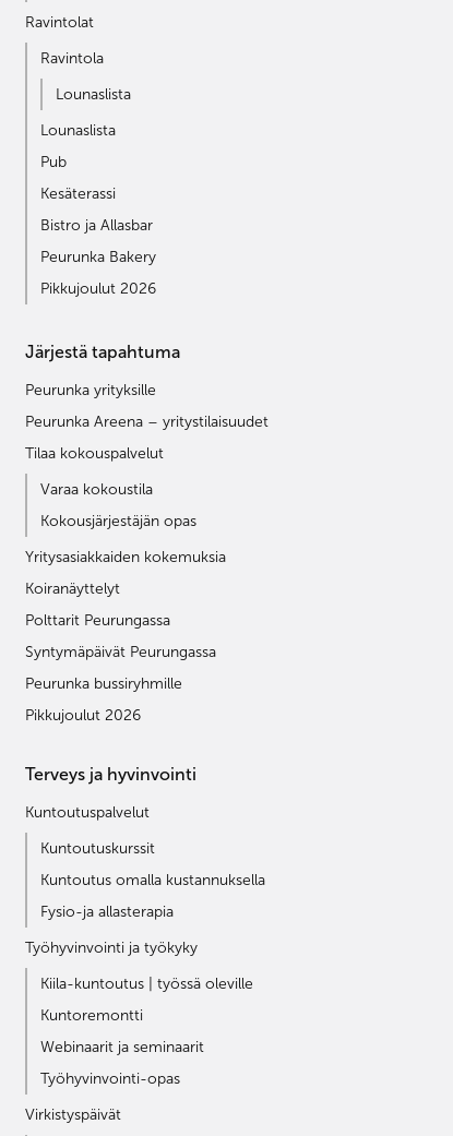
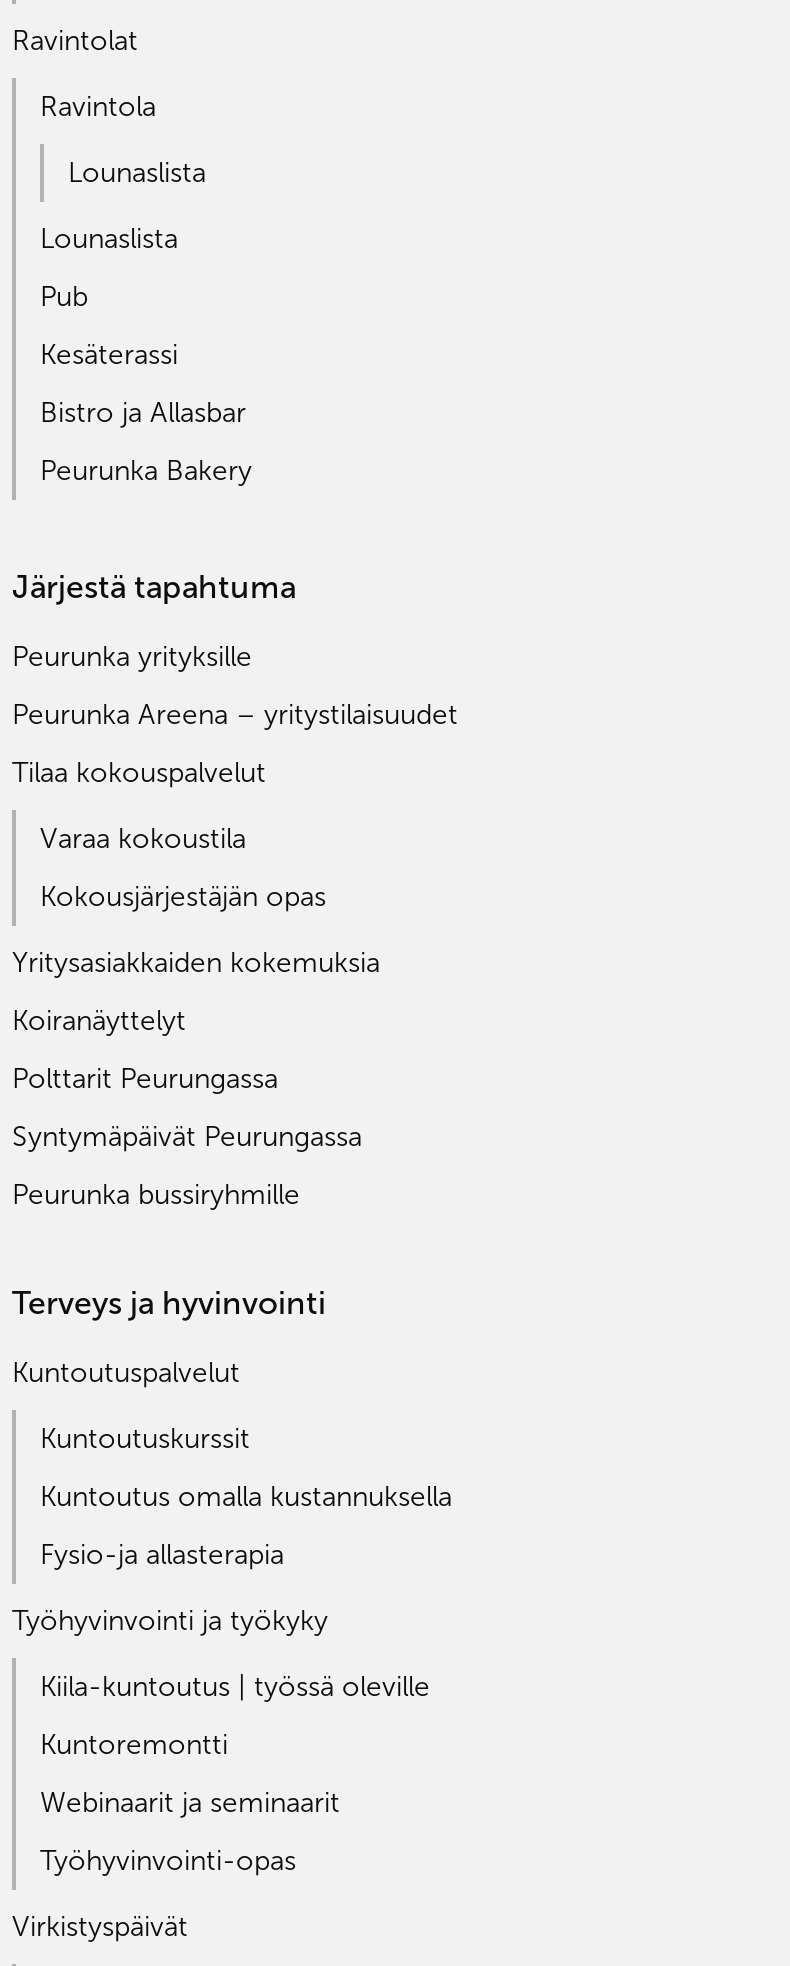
- Pikkujoulut 2026

- Pikkujoulut 2026
